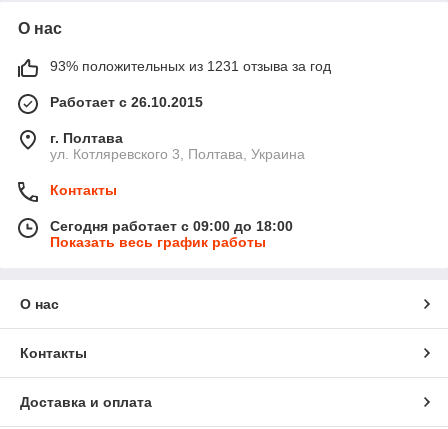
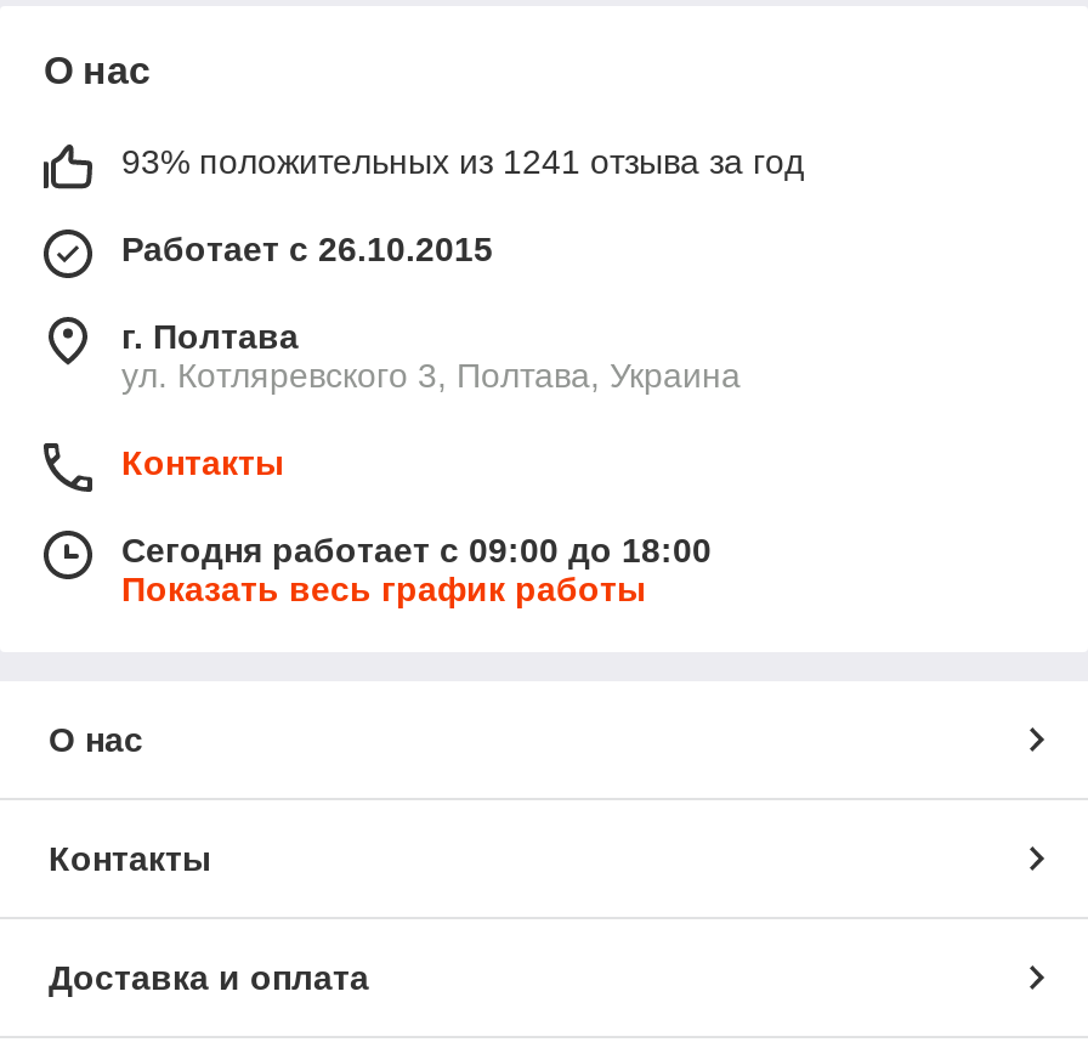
- 93% положительных из 1231 отзыва за год
+ 93% положительных из 1241 отзыва за год
